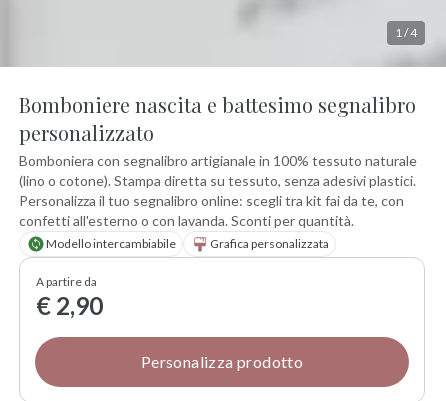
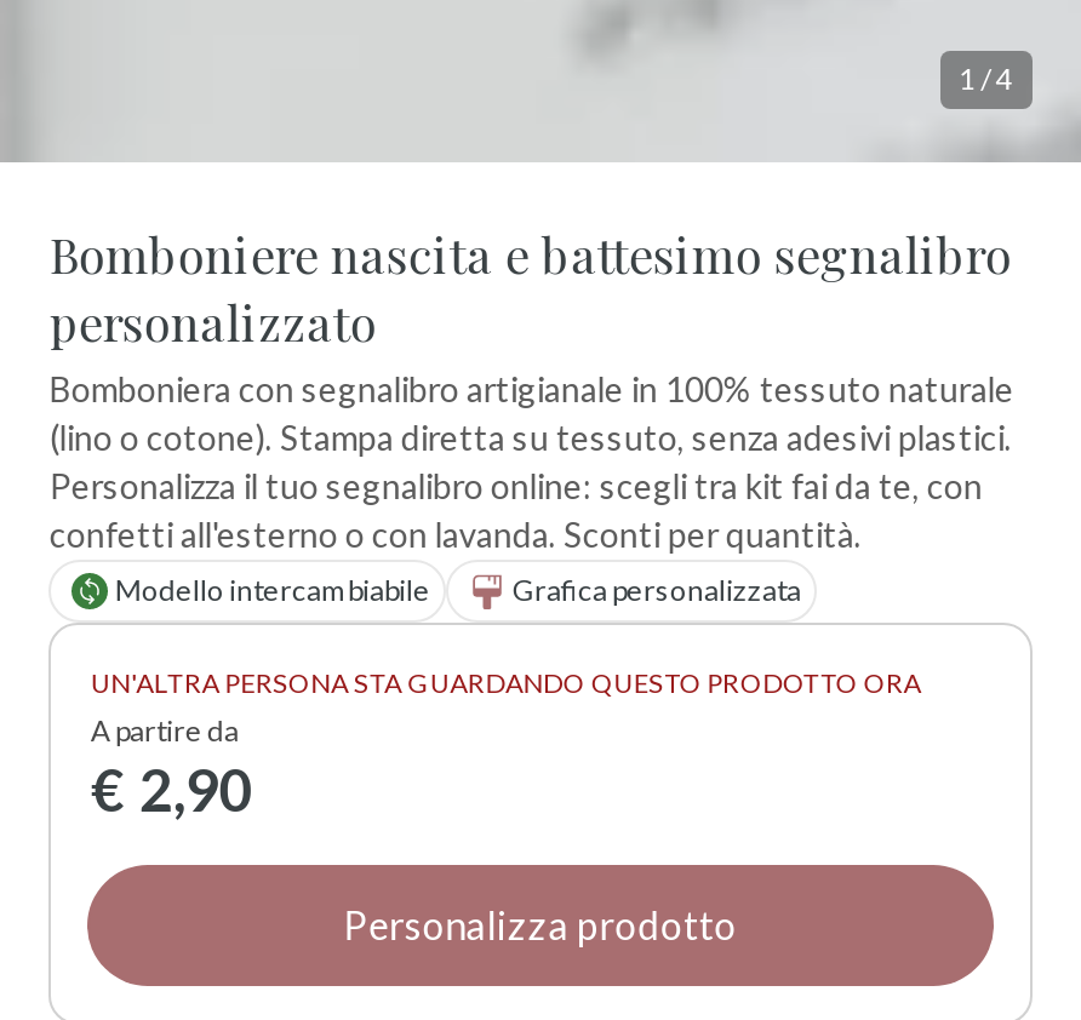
+ UN'ALTRA PERSONA STA GUARDANDO QUESTO PRODOTTO ORA
